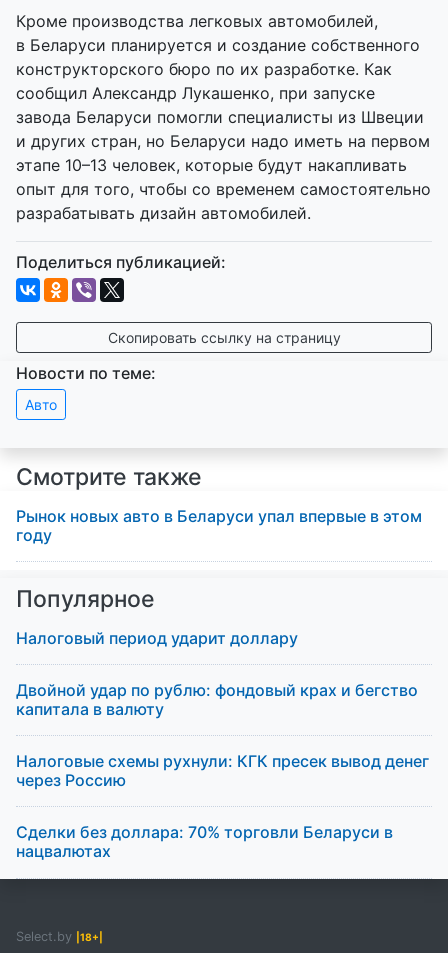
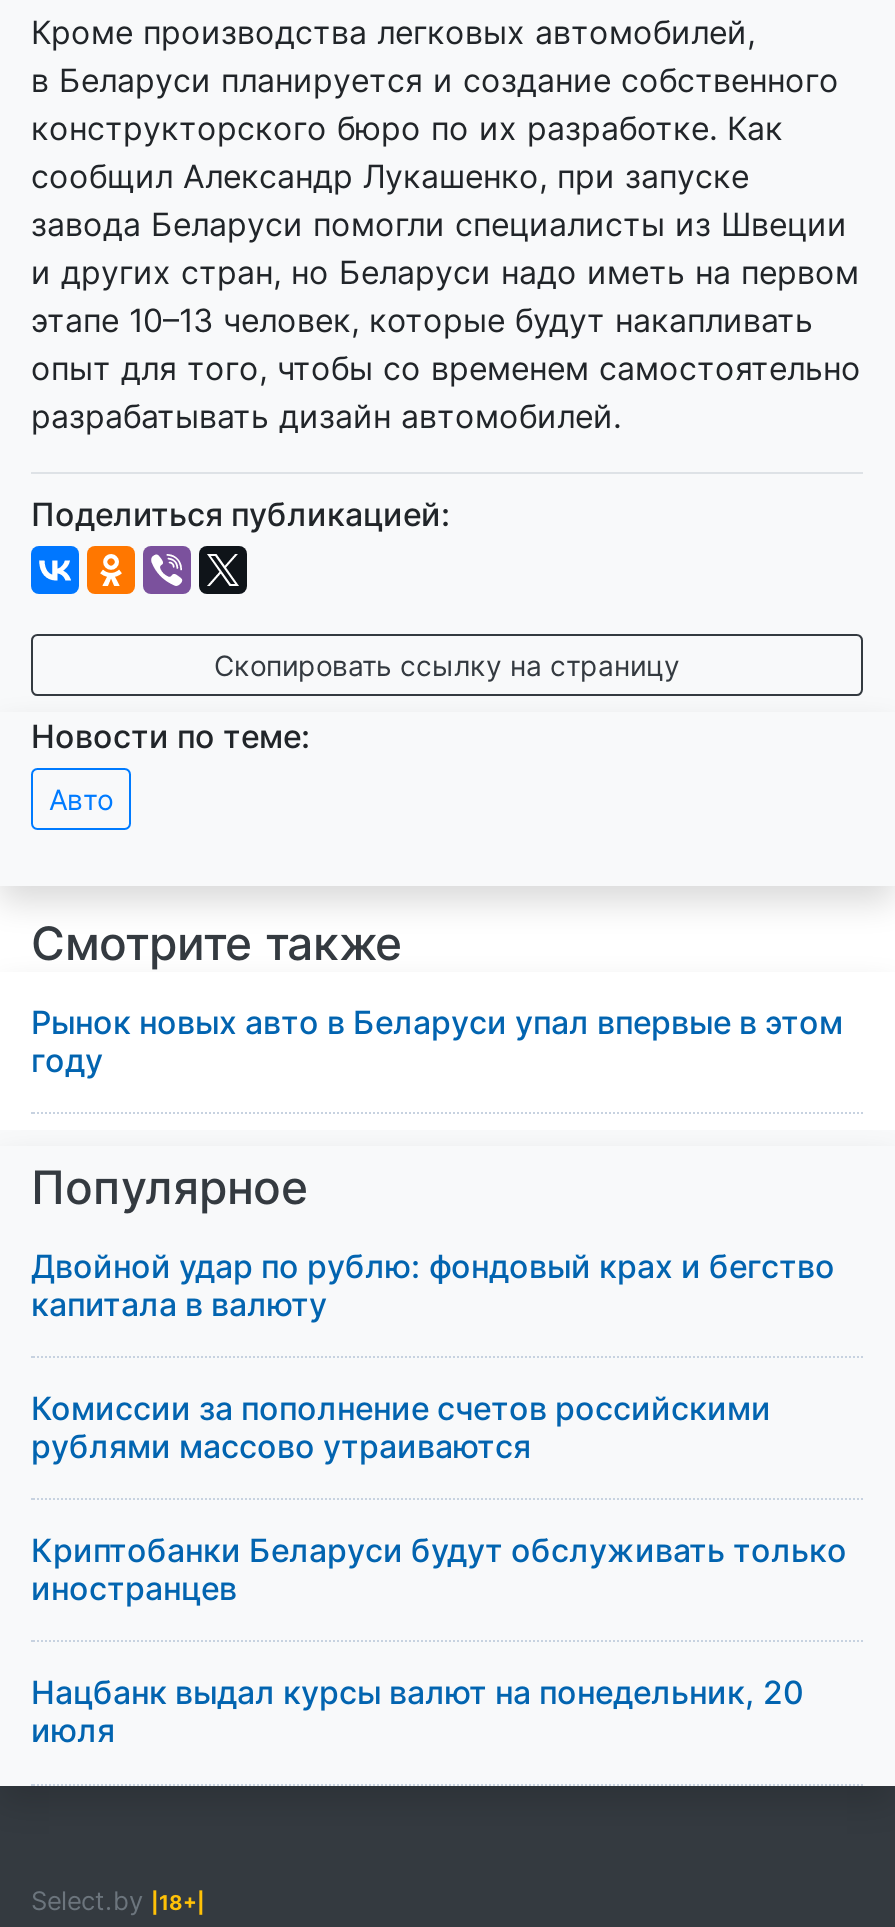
- Налоговый период ударит доллару

moved up: Двойной удар по рублю: фондовый крах и бегство | капитала в валюту

- Налоговые схемы рухнули: КГК пресек вывод денег
- через Россию
- Сделки без доллара: 70% торговли Беларуси в
- нацвалютах
+ Комиссии за пополнение счетов российскими
+ рублями массово утраиваются
+ Криптобанки Беларуси будут обслуживать только
+ иностранцев
+ Нацбанк выдал курсы валют на понедельник, 20
+ июля
